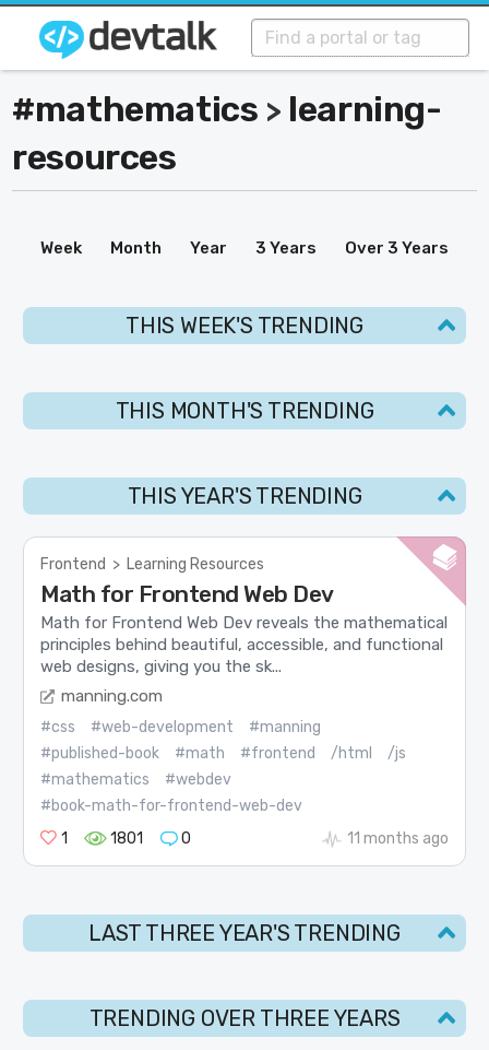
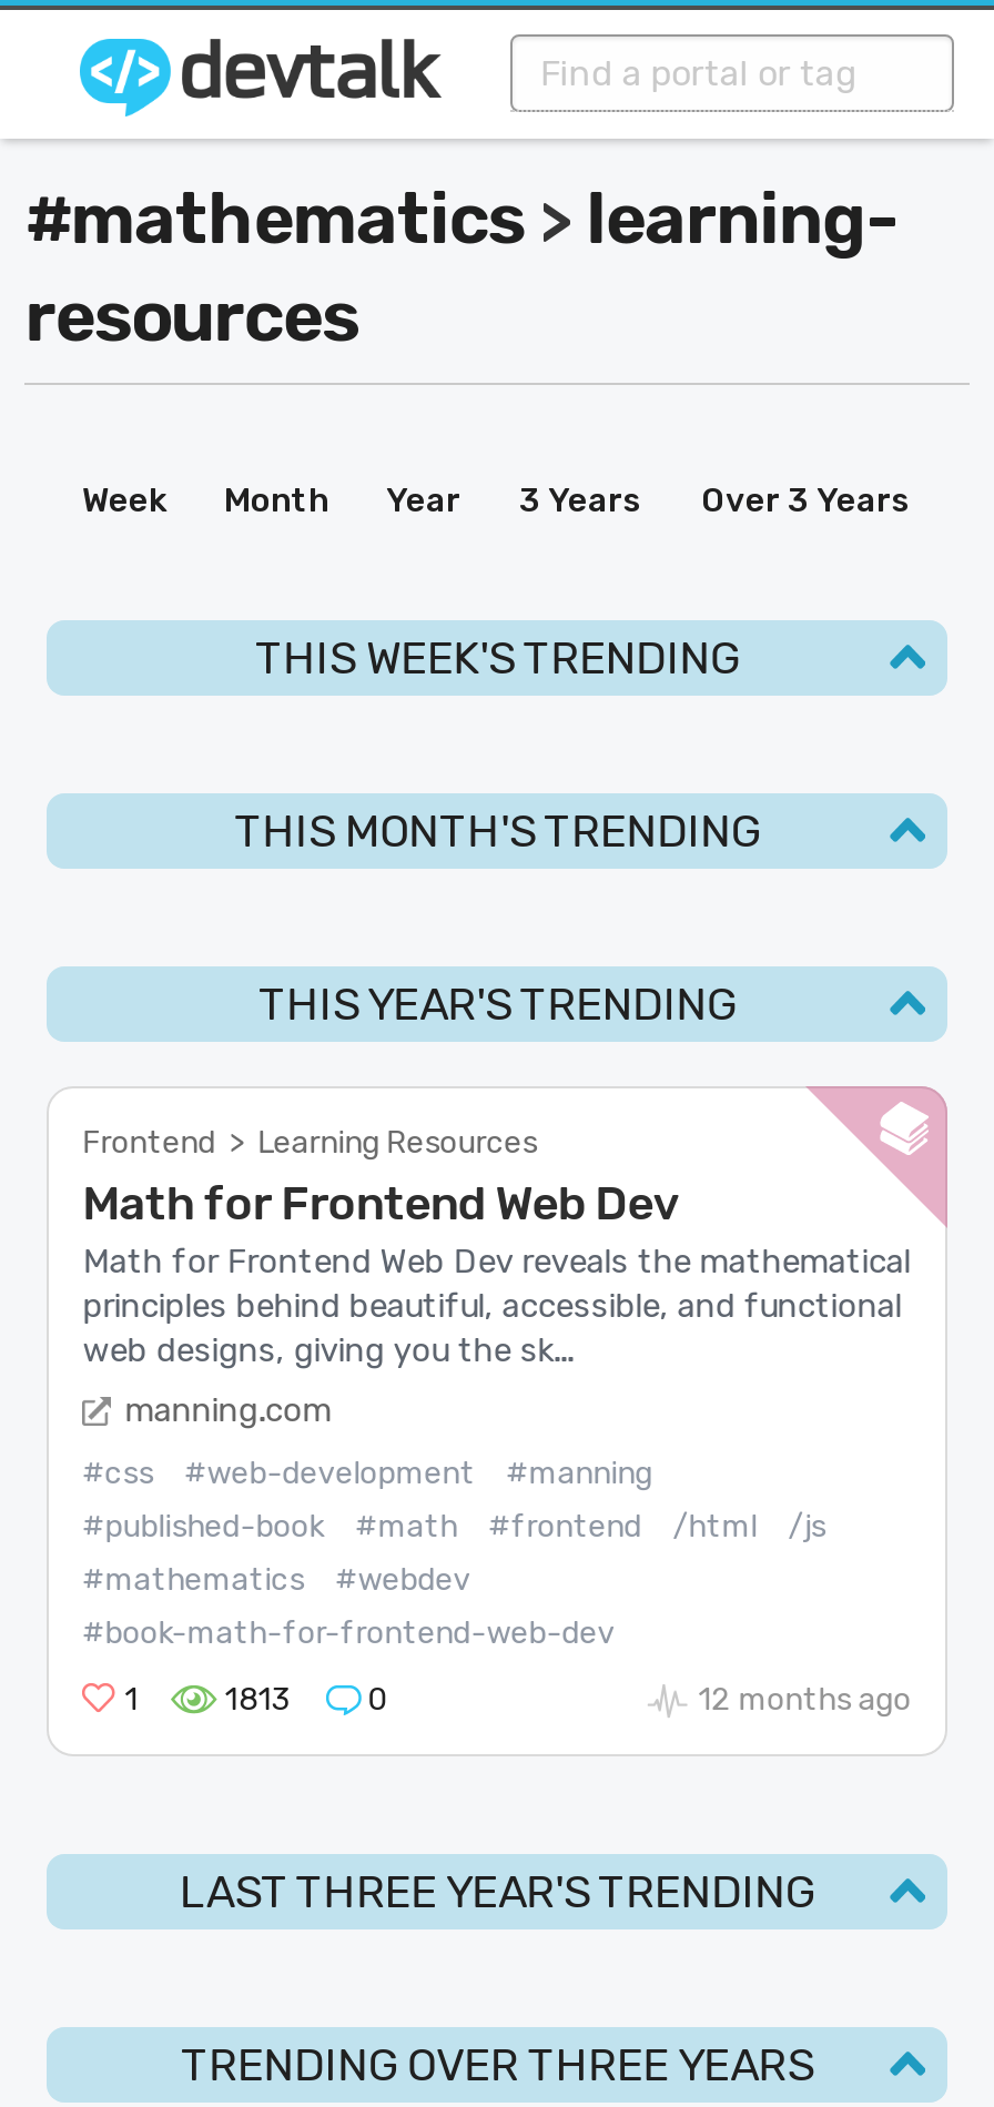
- 1801
+ 1813

- 11 months ago
+ 12 months ago
